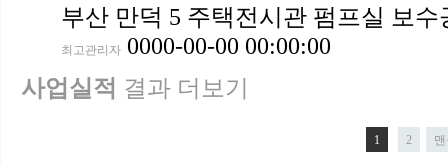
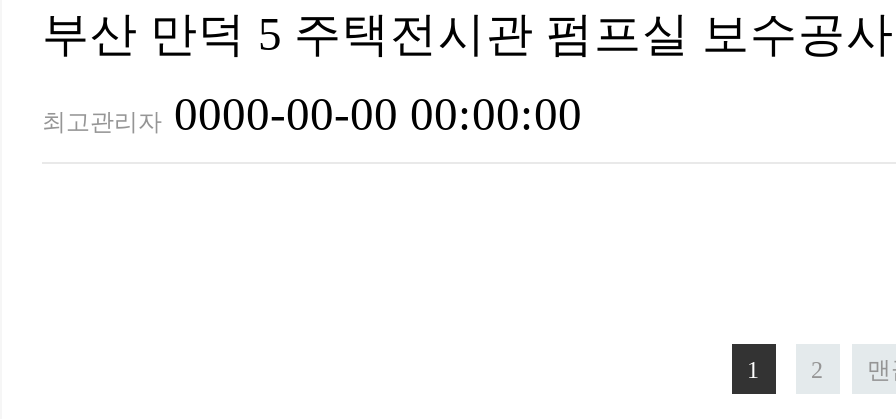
- 사업실적 결과 더보기
